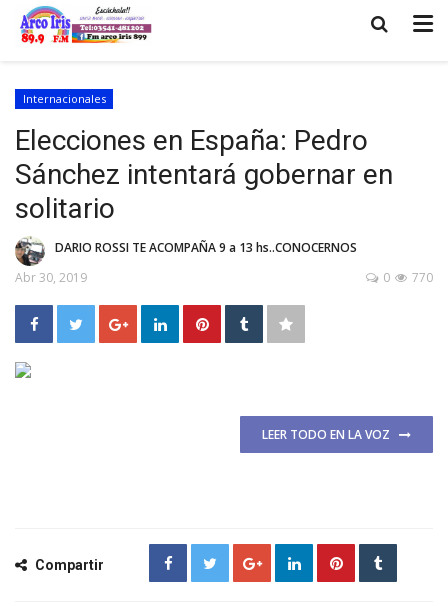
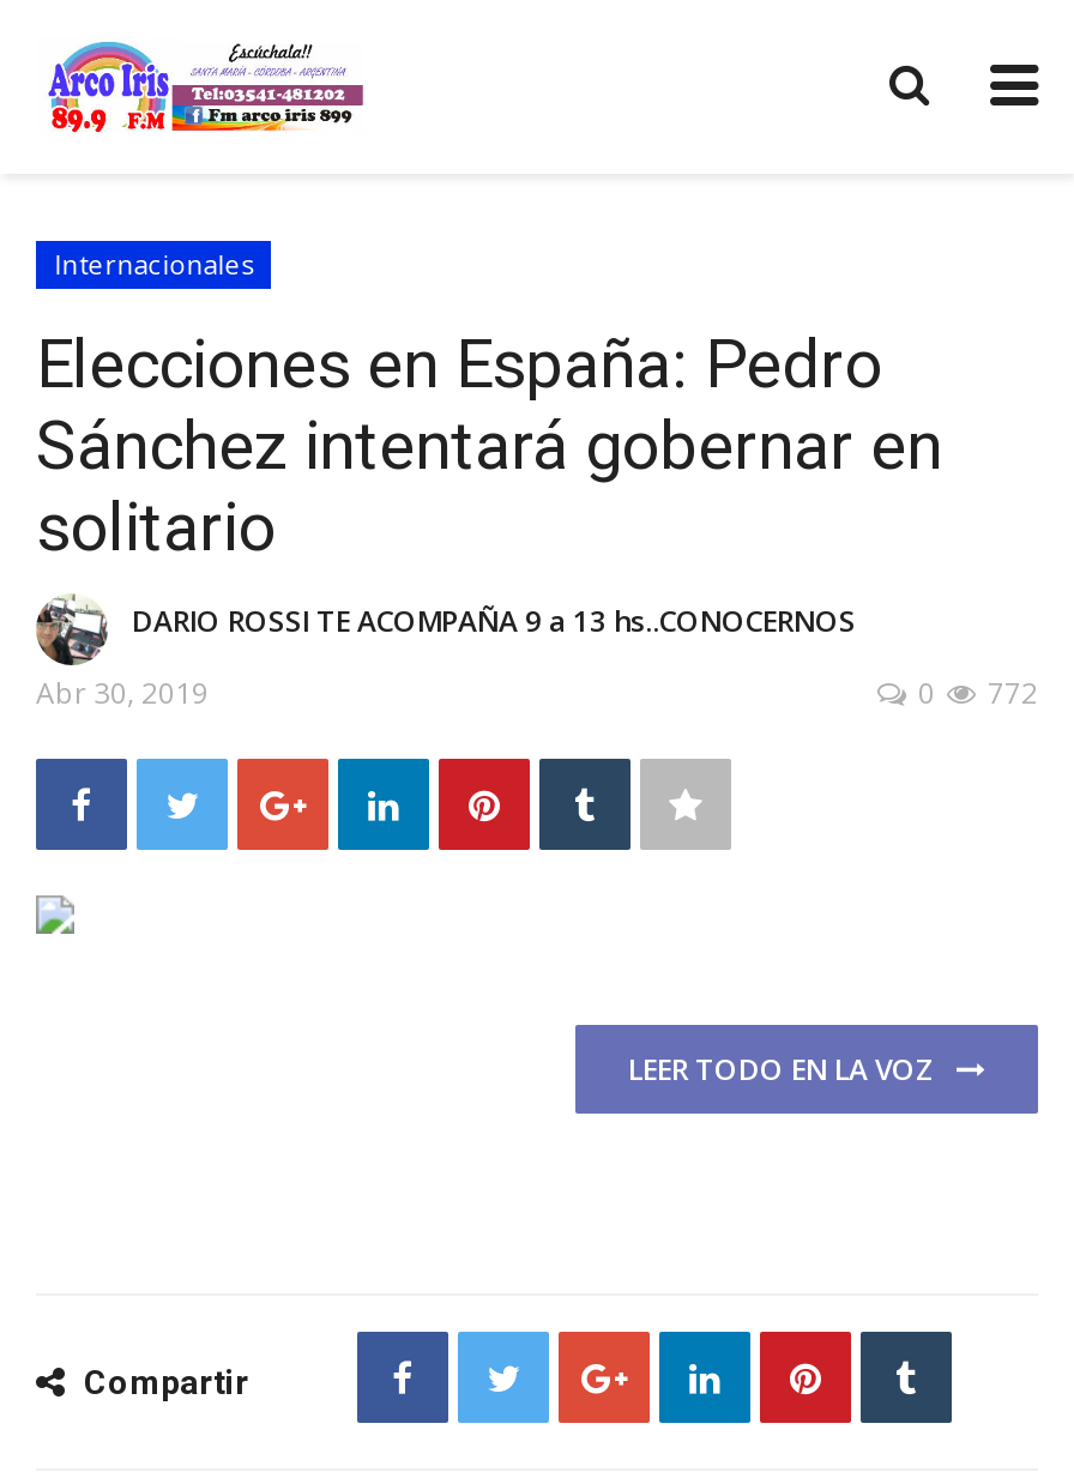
- 0 770
+ 0 772
